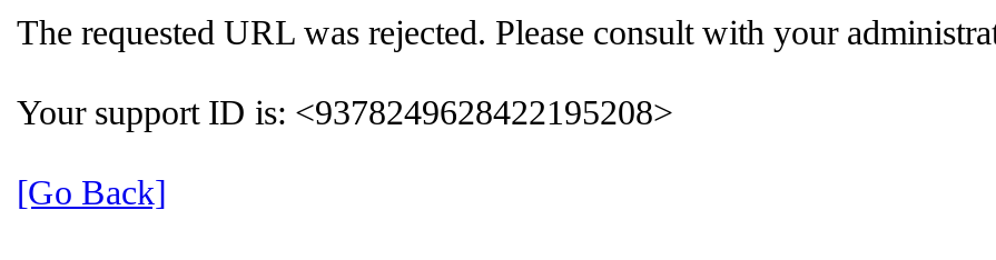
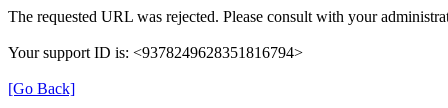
- Your support ID is: <9378249628422195208>
+ Your support ID is: <9378249628351816794>
